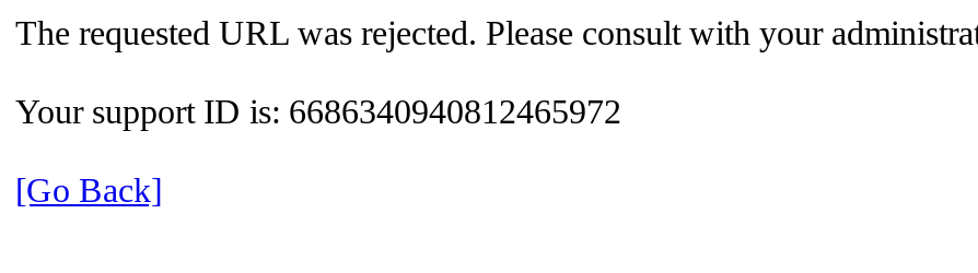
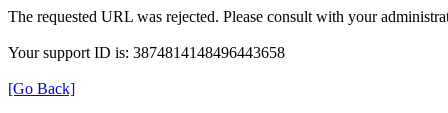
- Your support ID is: 6686340940812465972
+ Your support ID is: 3874814148496443658
